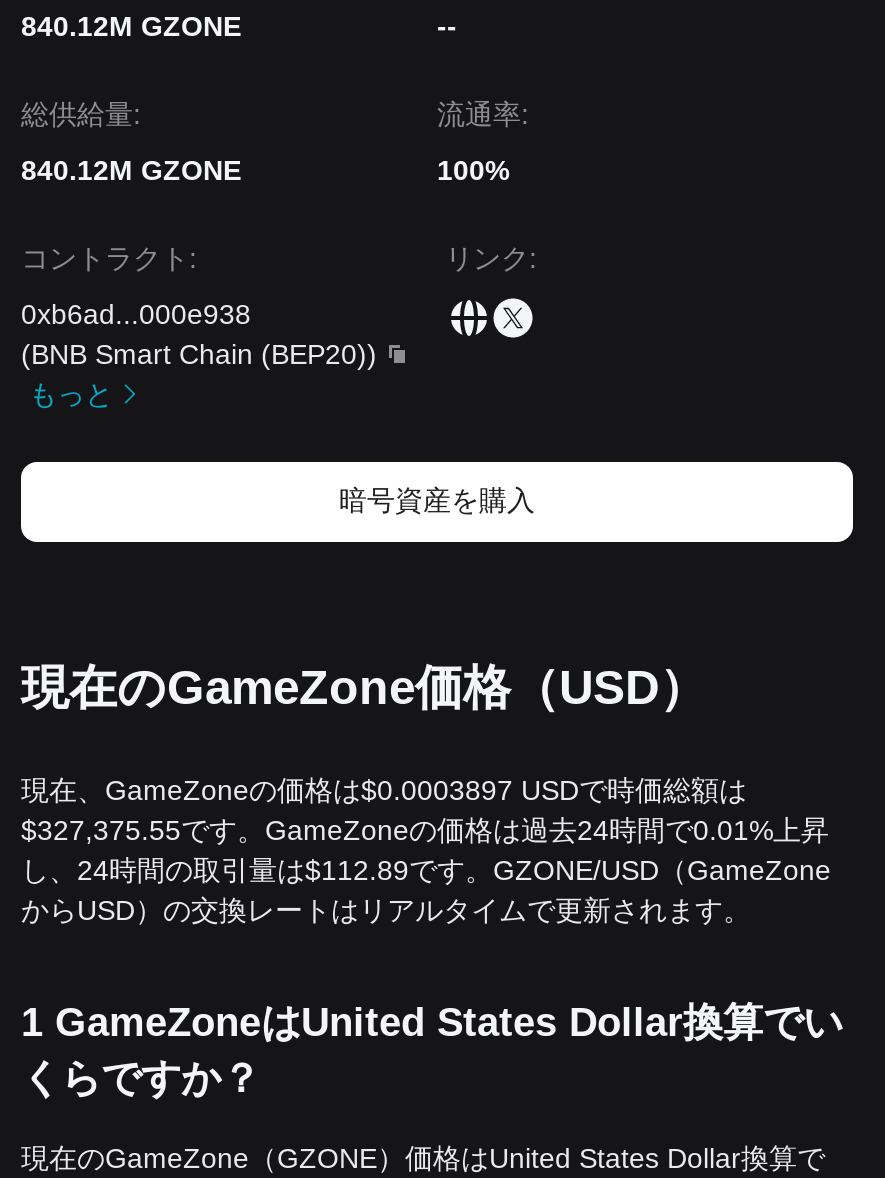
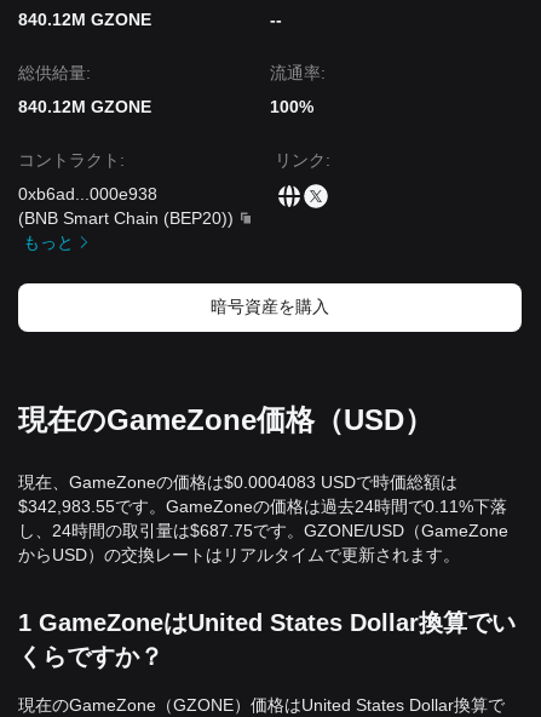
- 現在、GameZoneの価格は$0.0003897 USDで時価総額は
+ 現在、GameZoneの価格は$0.0004083 USDで時価総額は

- $327,375.55です。GameZoneの価格は過去24時間で0.01%上昇
+ $342,983.55です。GameZoneの価格は過去24時間で0.11%下落

- し、24時間の取引量は$112.89です。GZONE/USD（GameZone
+ し、24時間の取引量は$687.75です。GZONE/USD（GameZone
